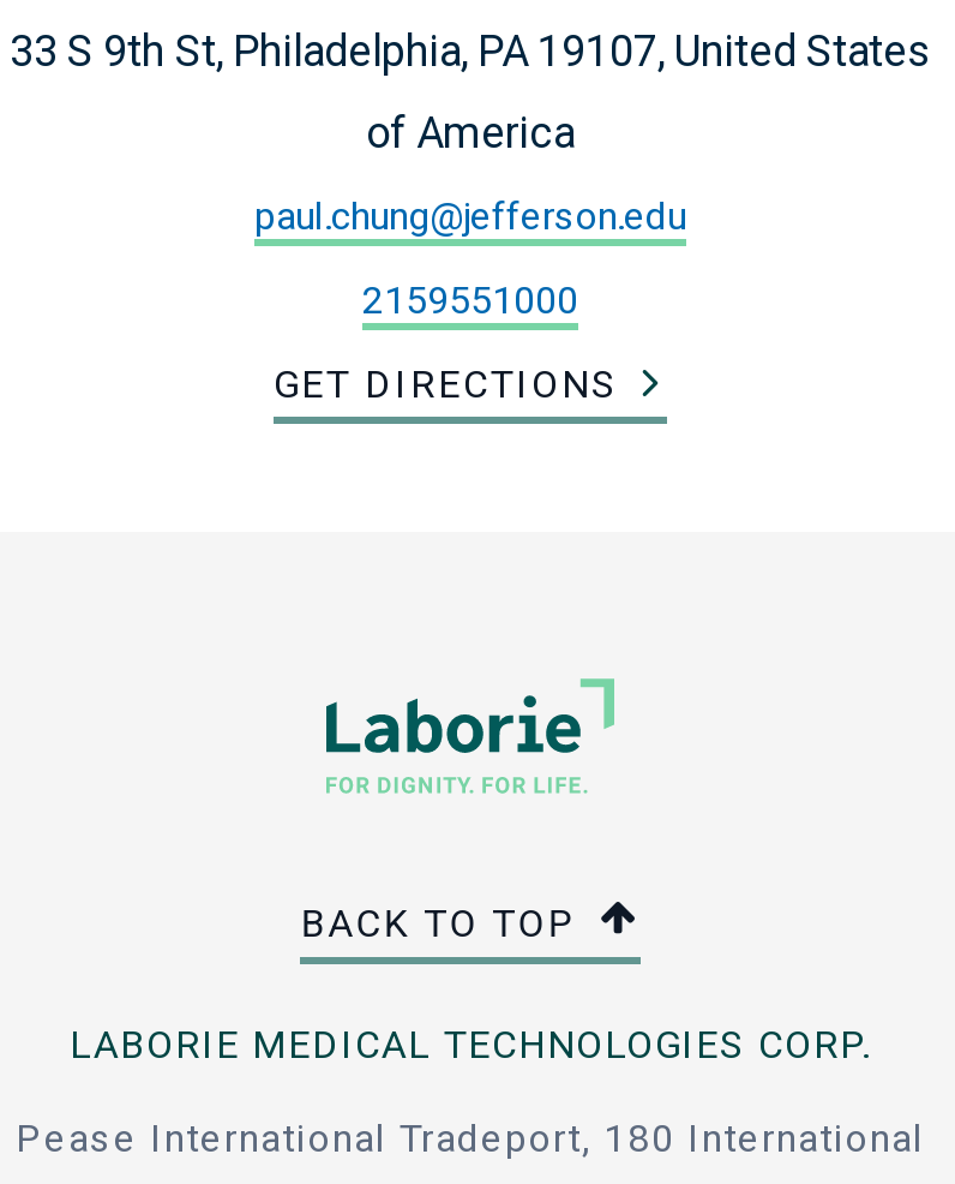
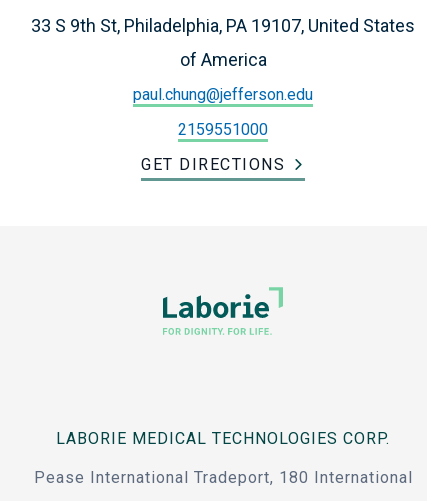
- BACK TO TOP
